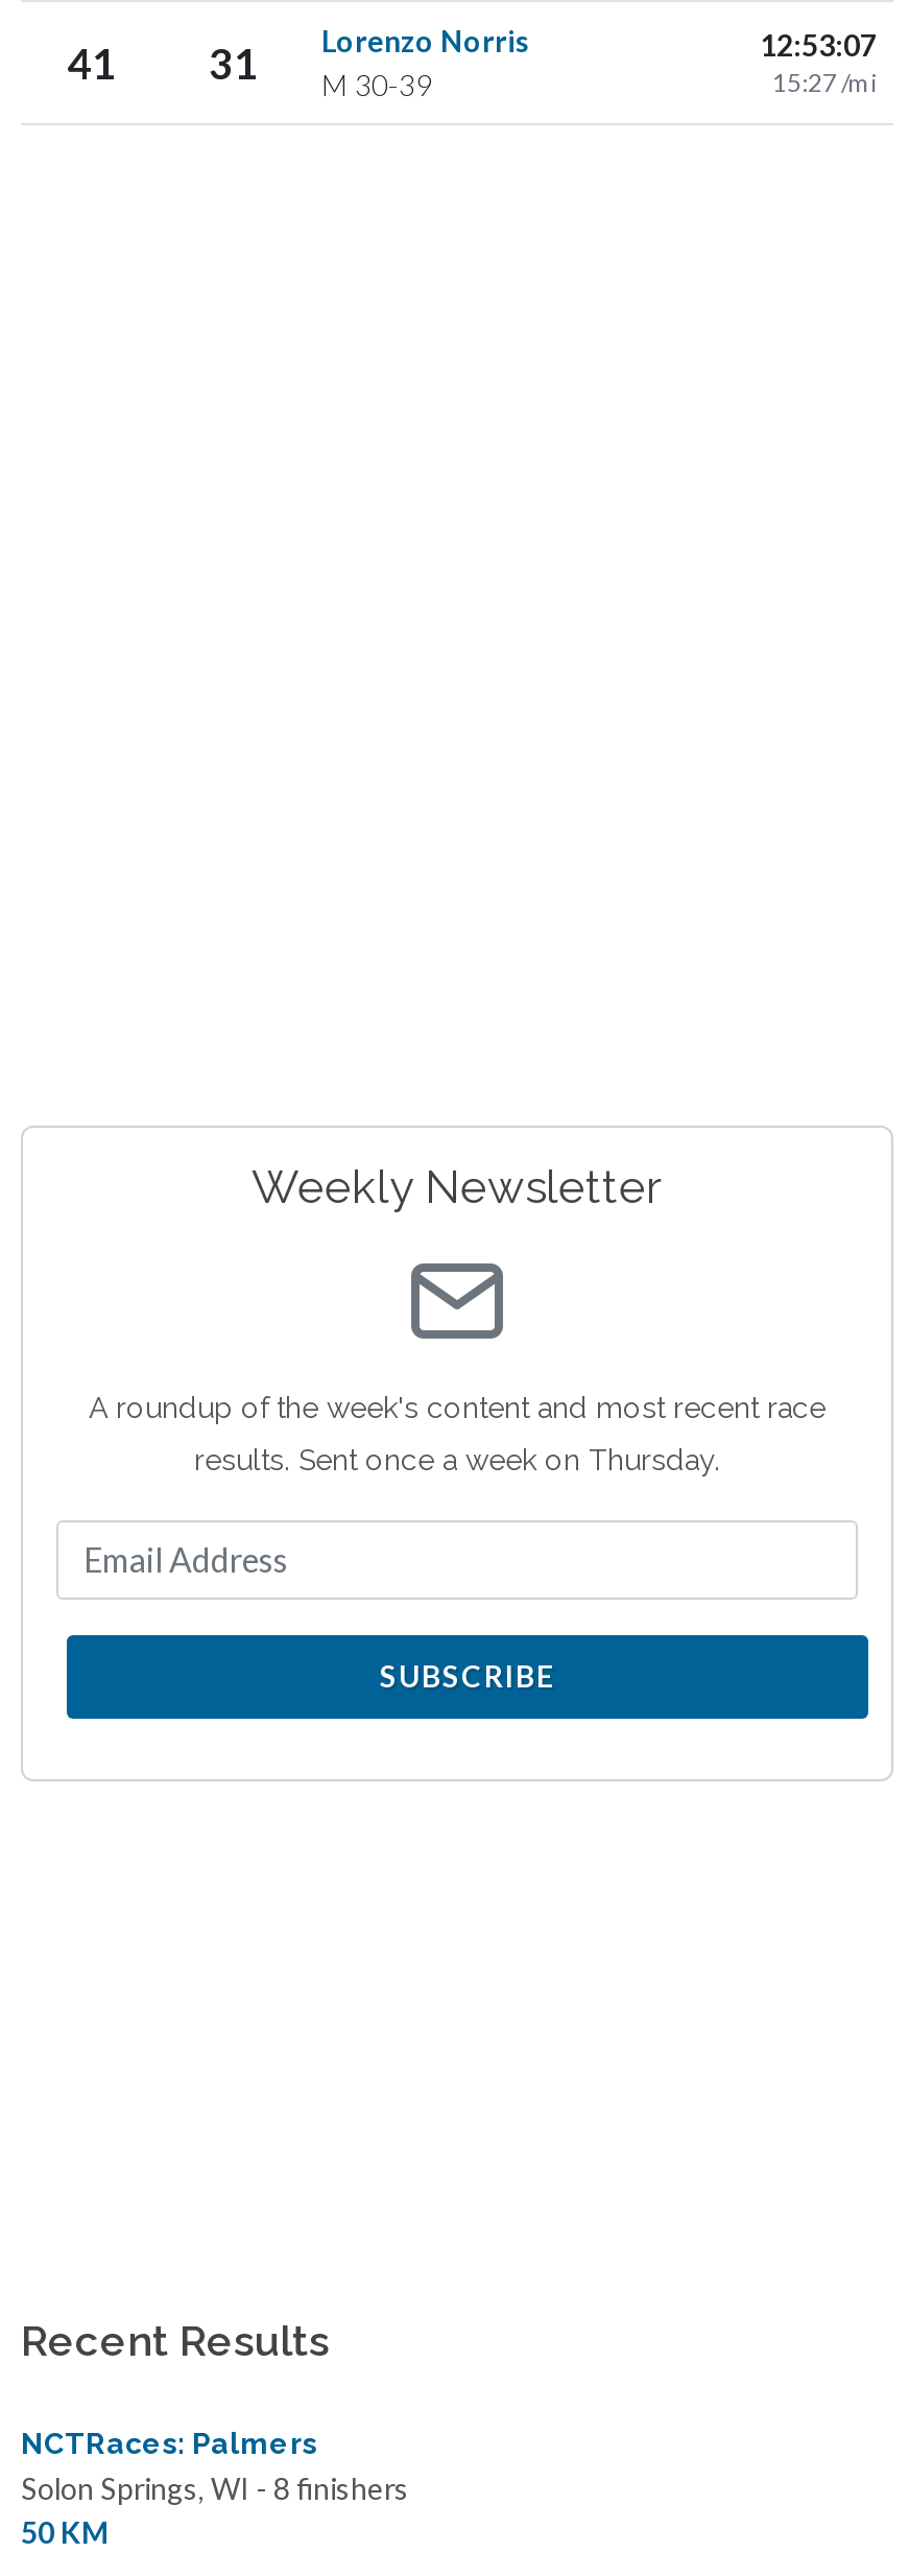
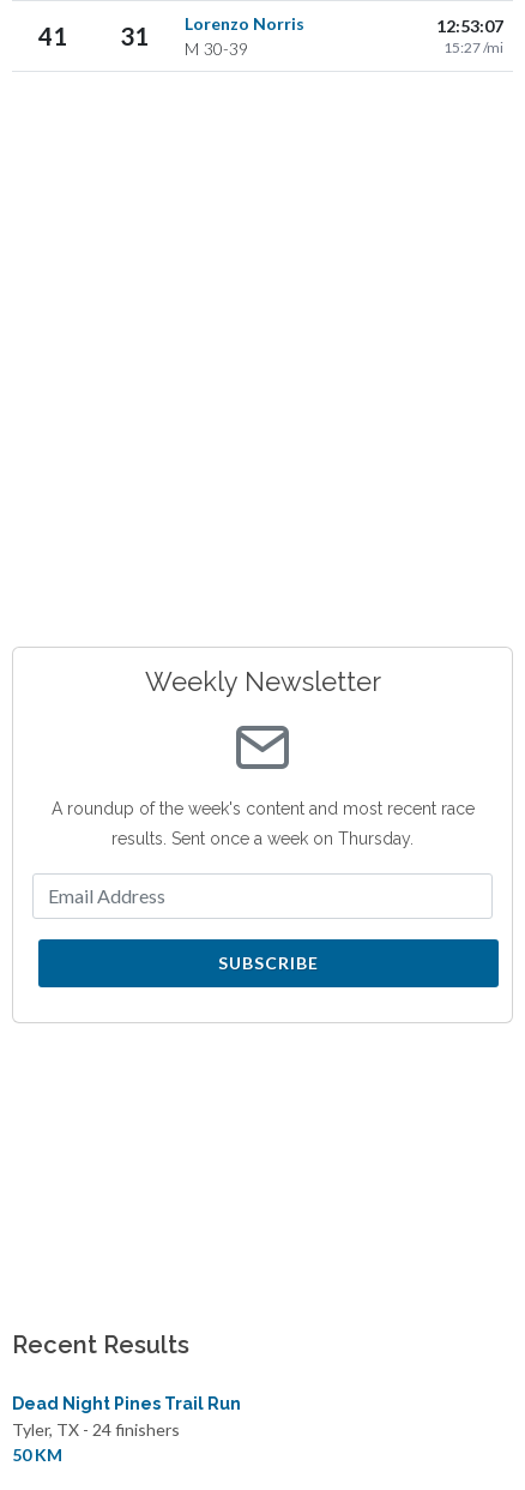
- NCTRaces: Palmers
- Solon Springs, WI - 8 finishers
+ Dead Night Pines Trail Run
+ Tyler, TX - 24 finishers
